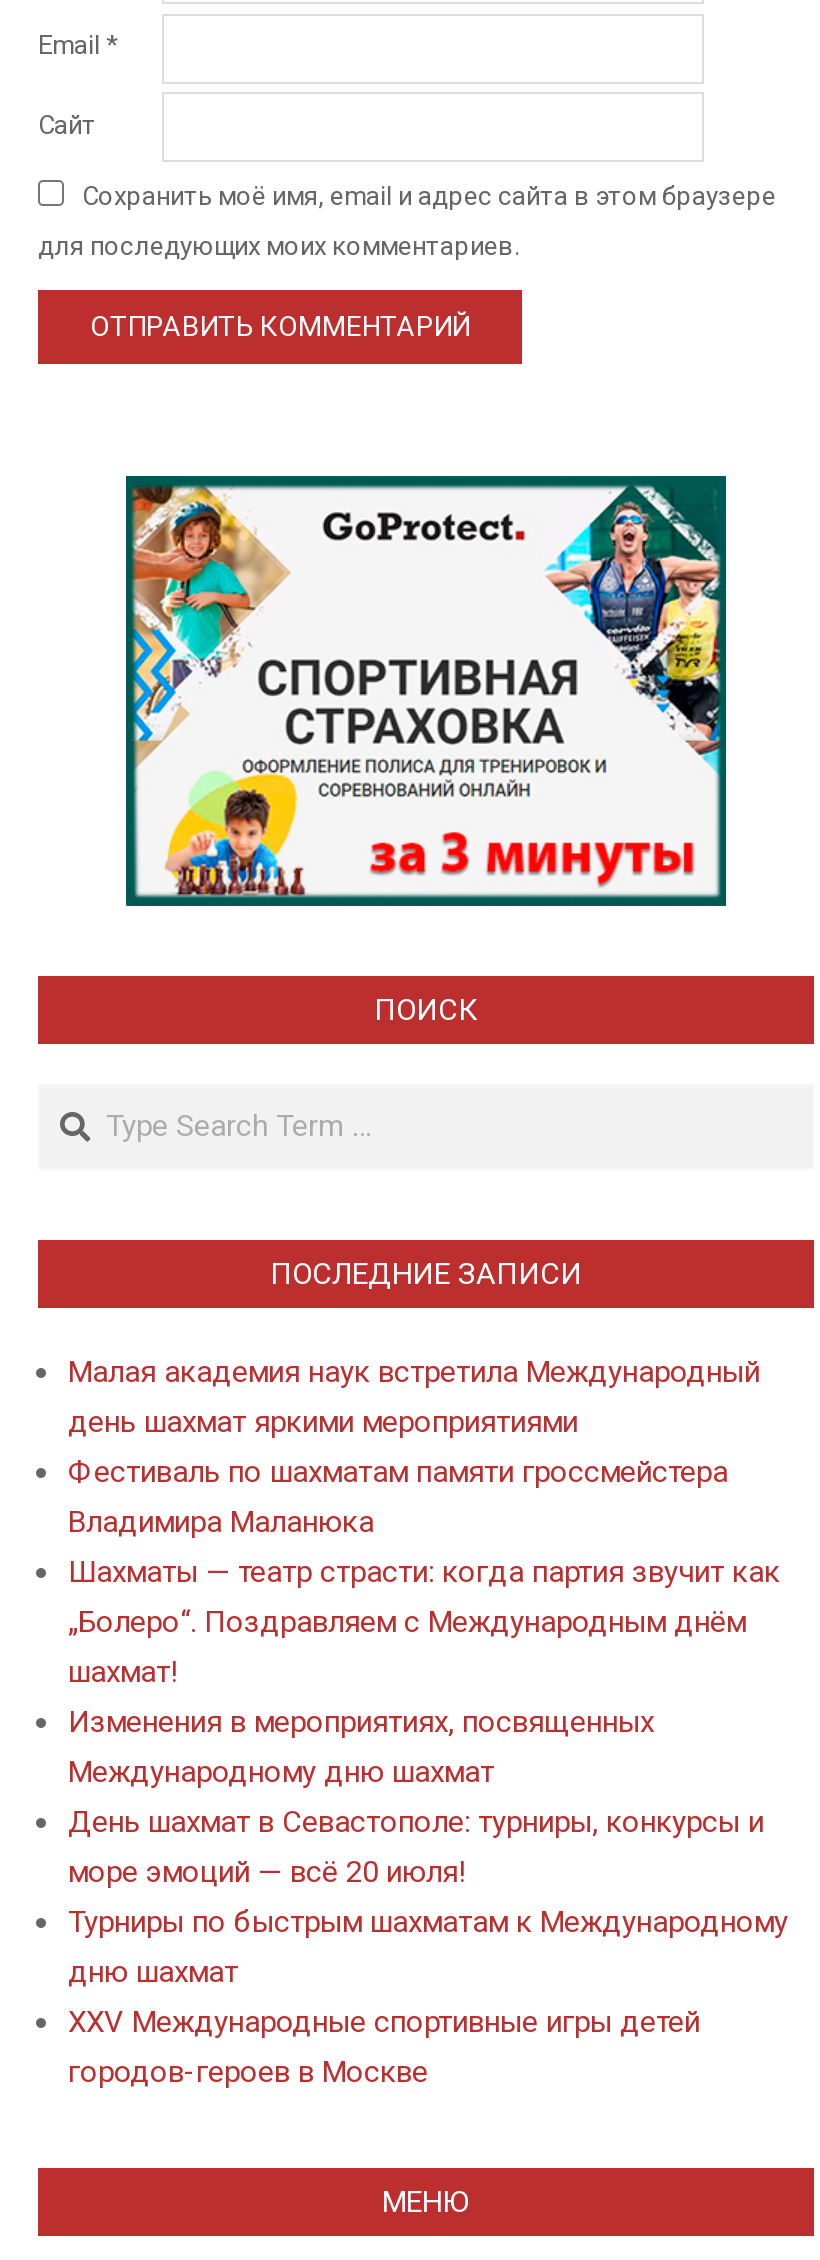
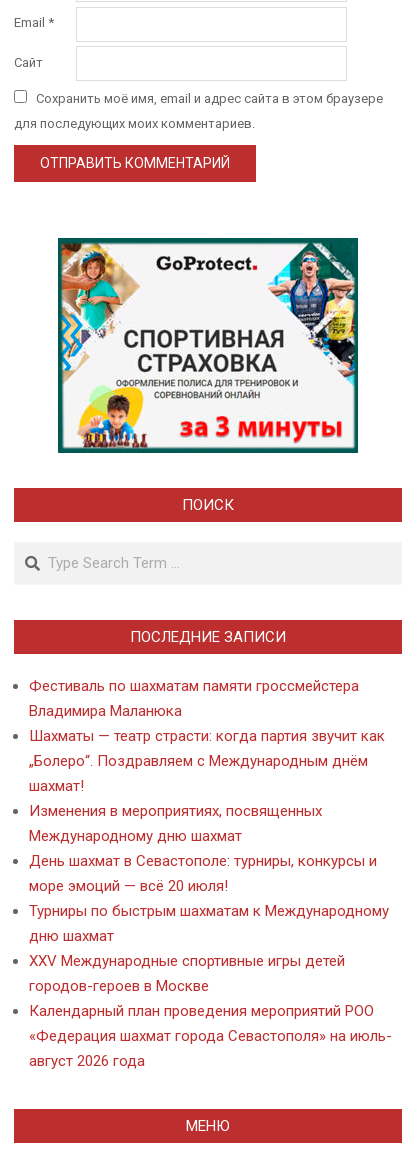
- Малая академия наук встретила Международный
- день шахмат яркими мероприятиями

moved up: Фестиваль по шахматам памяти гроссмейстера | Владимира Маланюка | Шахматы — театр страсти: когда партия звучит как | ... | XXV Международные спортивные игры детей | городов-героев в Москве

+ Календарный план проведения мероприятий РОО
+ «Федерация шахмат города Севастополя» на июль-
+ август 2026 года
